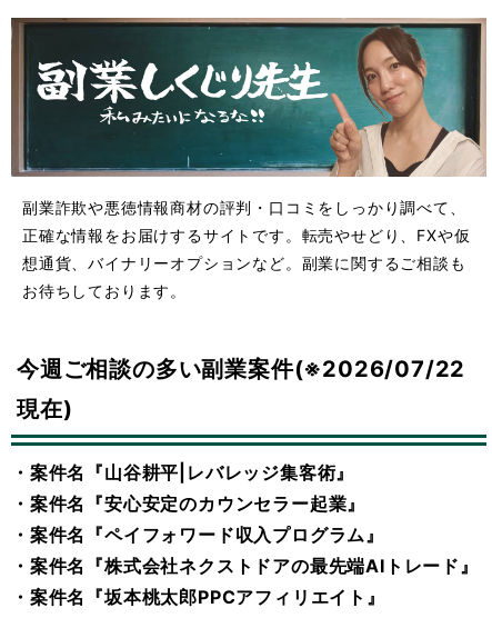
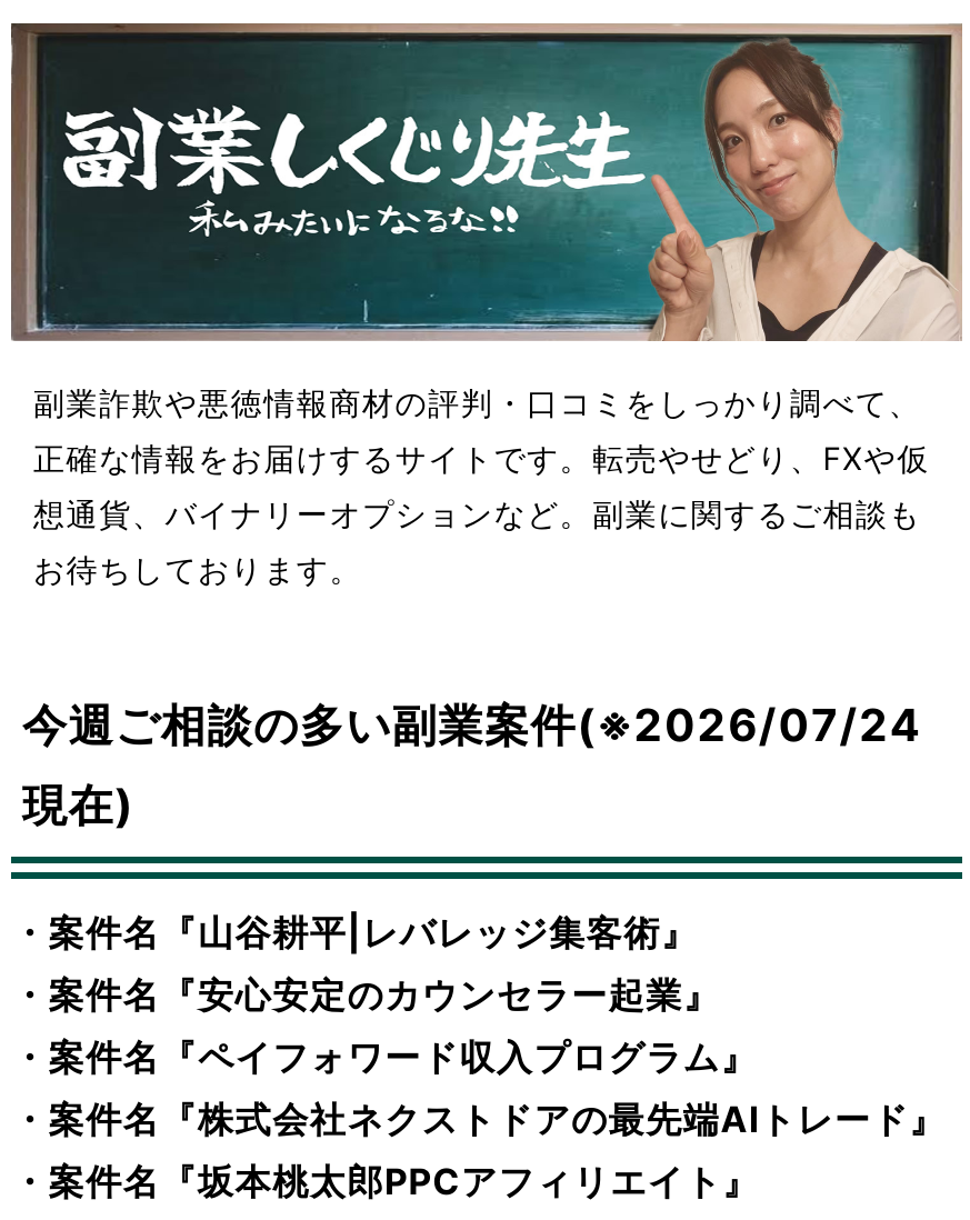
- 今週ご相談の多い副業案件(※2026/07/22
+ 今週ご相談の多い副業案件(※2026/07/24
